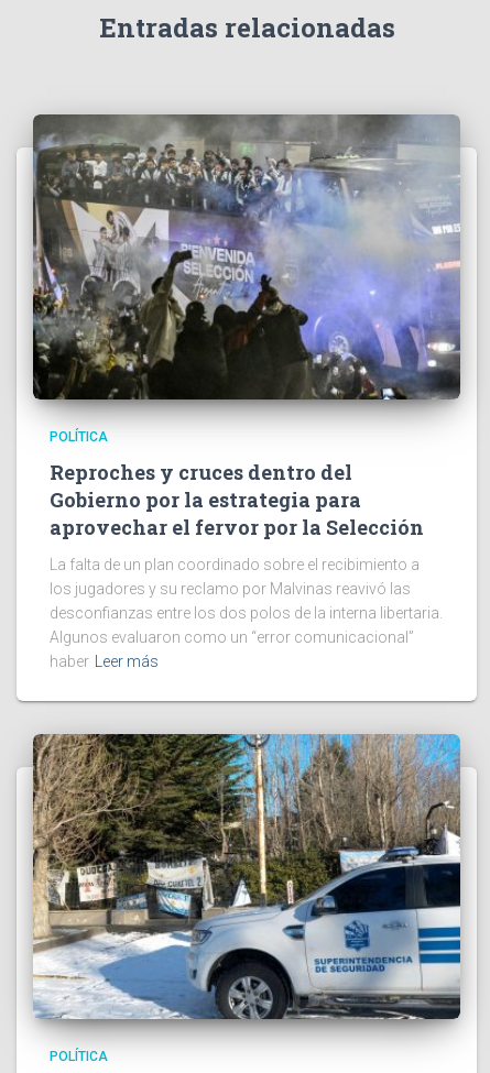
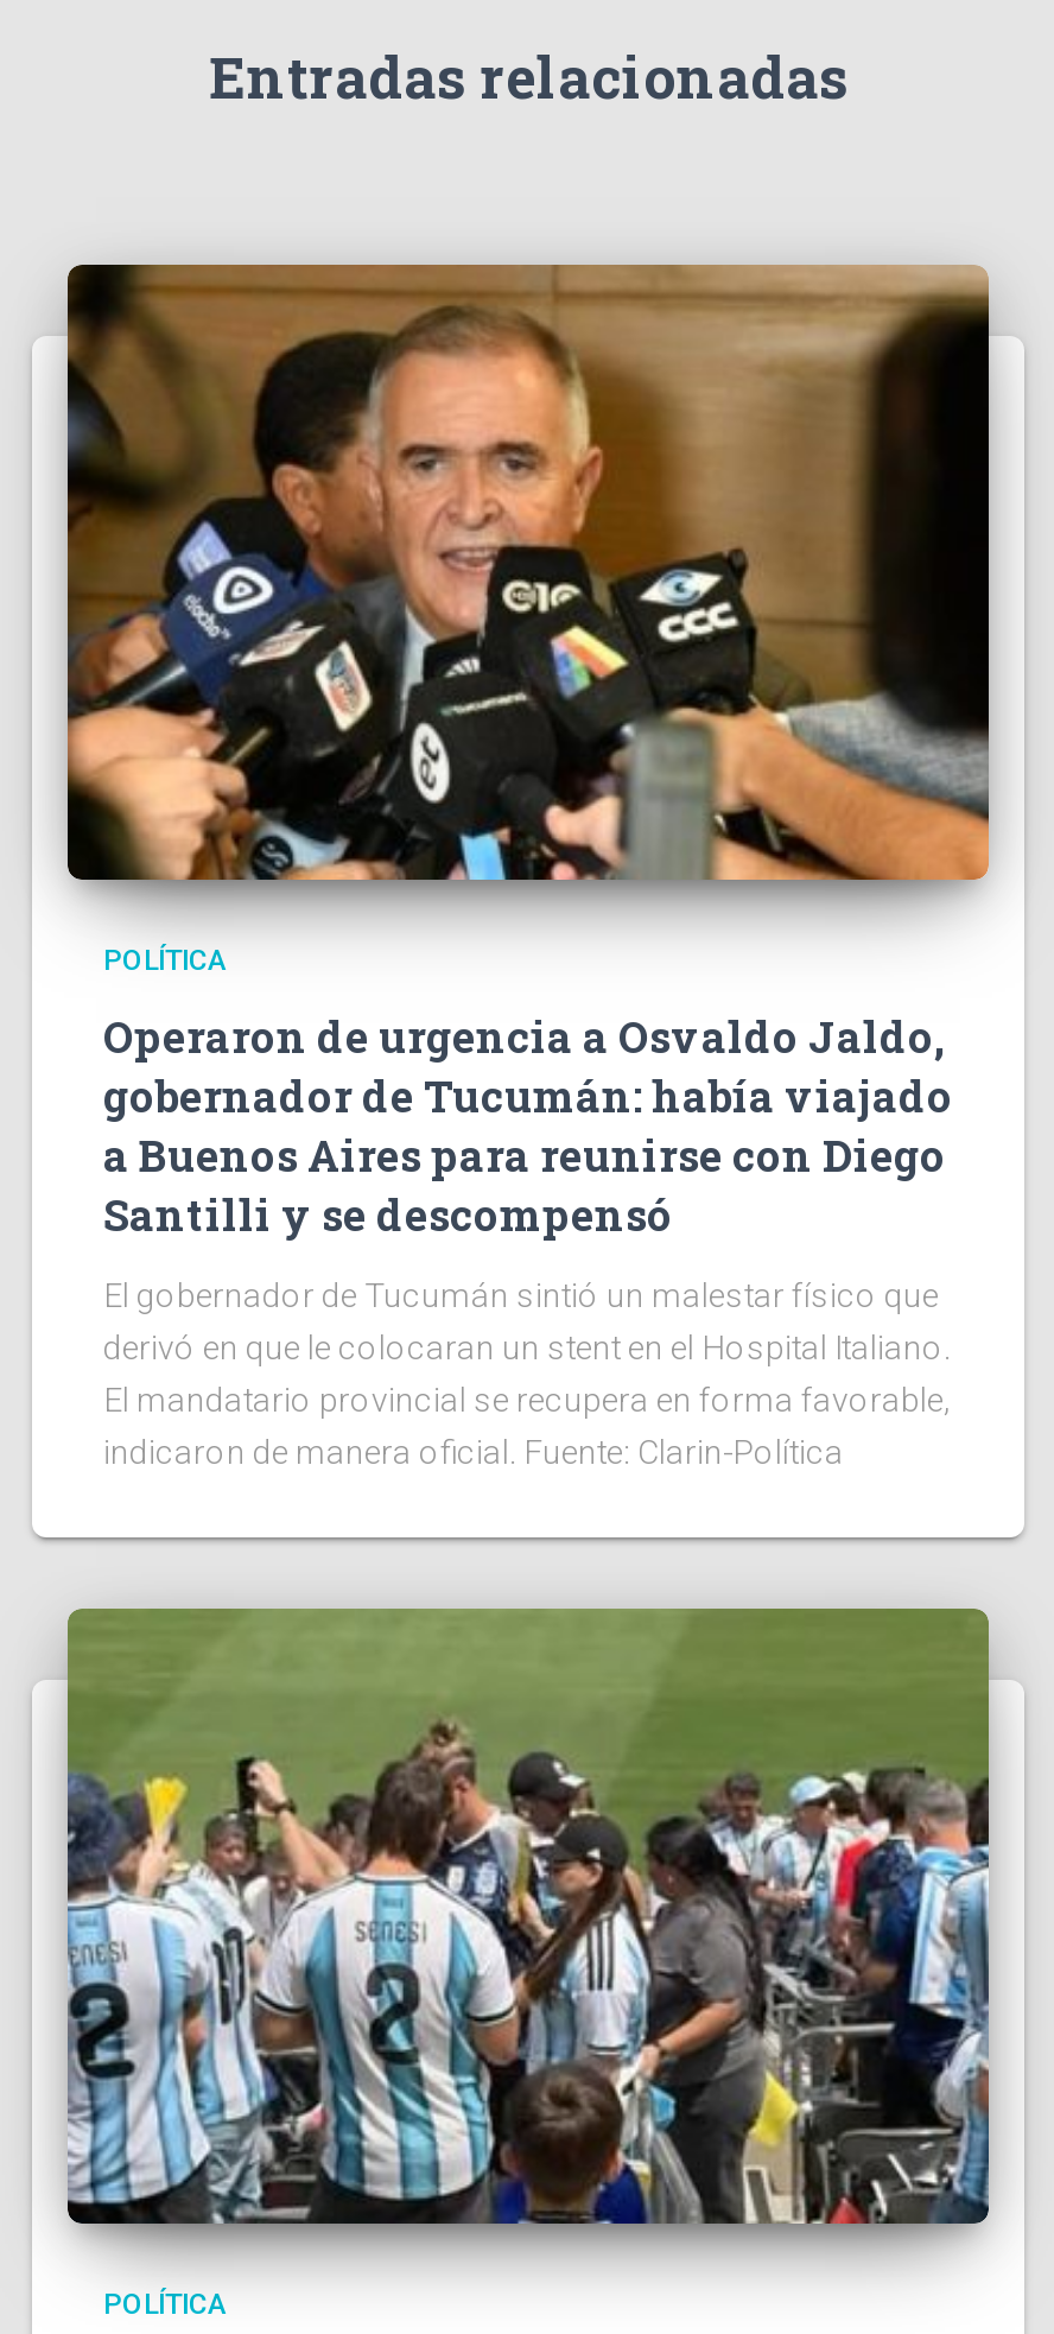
- [image]
+ [image]

- Reproches y cruces dentro del
- Gobierno por la estrategia para
- aprovechar el fervor por la Selección
+ Operaron de urgencia a Osvaldo Jaldo,
+ gobernador de Tucumán: había viajado
+ a Buenos Aires para reunirse con Diego
+ Santilli y se descompensó

- La falta de un plan coordinado sobre el recibimiento a
- los jugadores y su reclamo por Malvinas reavivó las
- desconfianzas entre los dos polos de la interna libertaria.
- Algunos evaluaron como un “error comunicacional”
- haber Leer más
+ El gobernador de Tucumán sintió un malestar físico que
+ derivó en que le colocaran un stent en el Hospital Italiano.
+ El mandatario provincial se recupera en forma favorable,
+ indicaron de manera oficial. Fuente: Clarin-Política

- [image]
+ [image]
